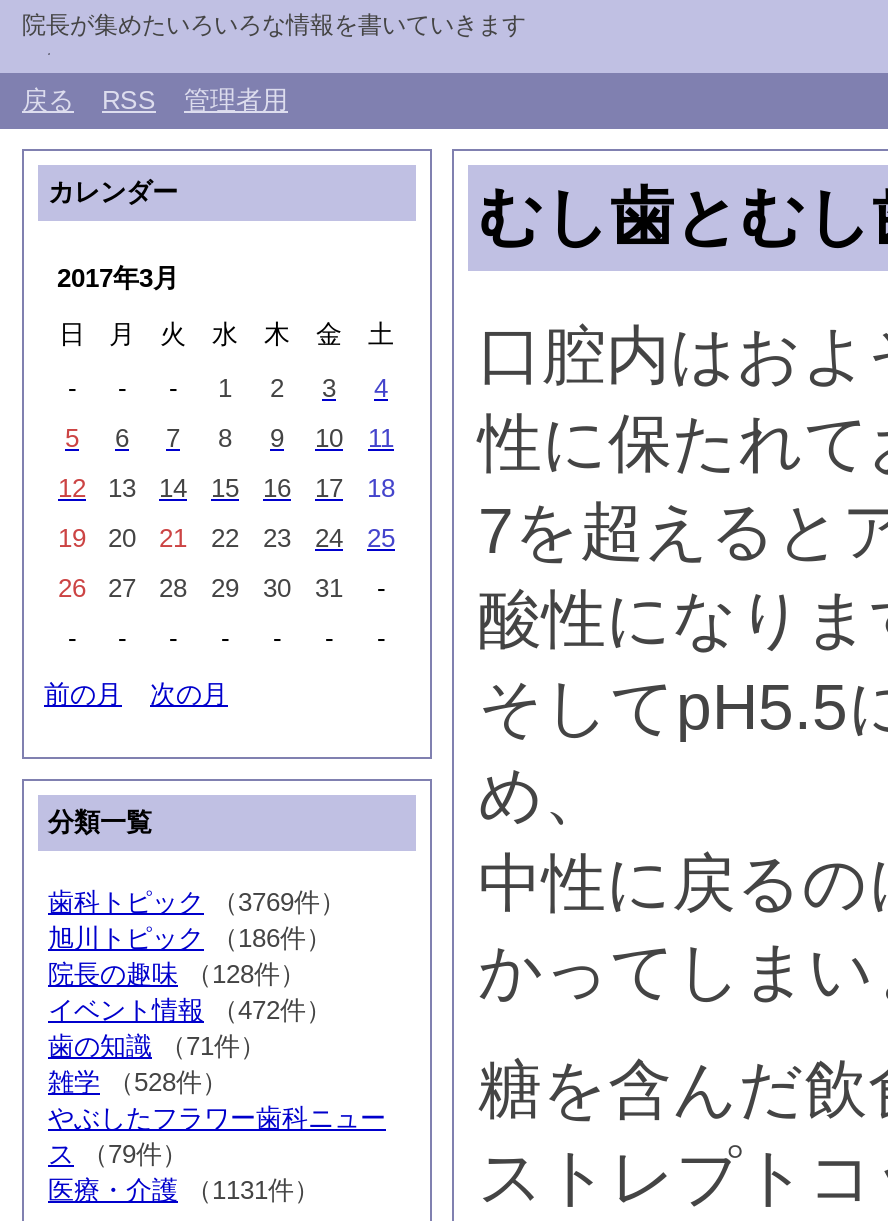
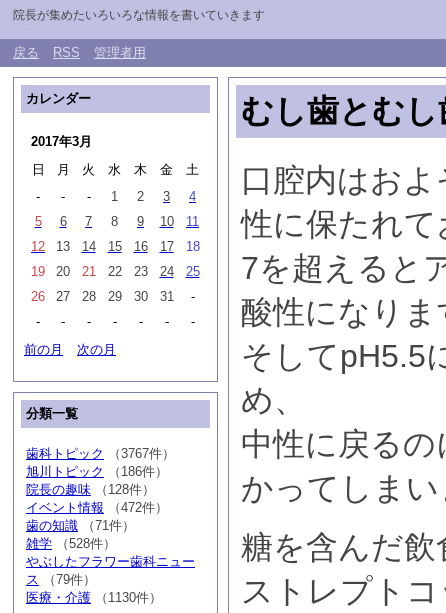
- 歯科トピック（3769件）
+ 歯科トピック（3767件）

- 医療・介護（1131件）
+ 医療・介護（1130件）
